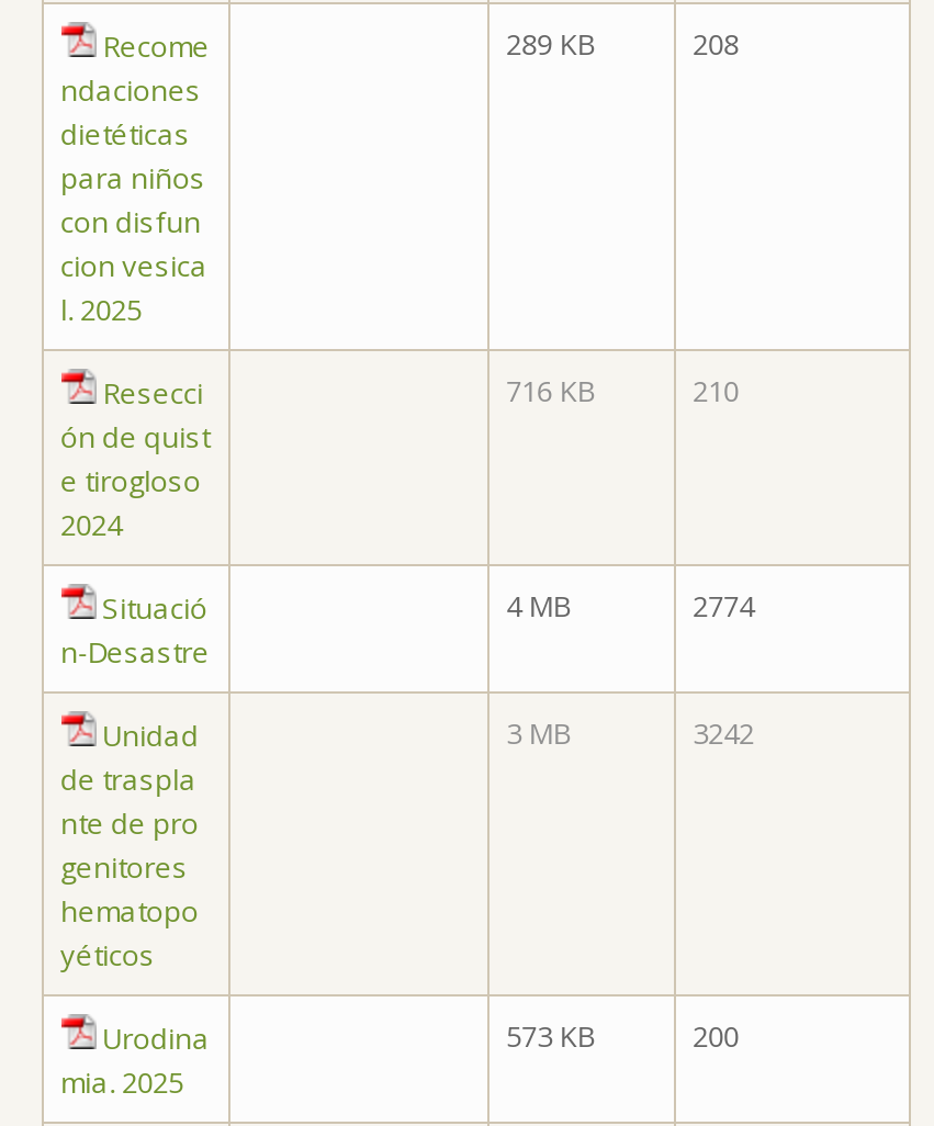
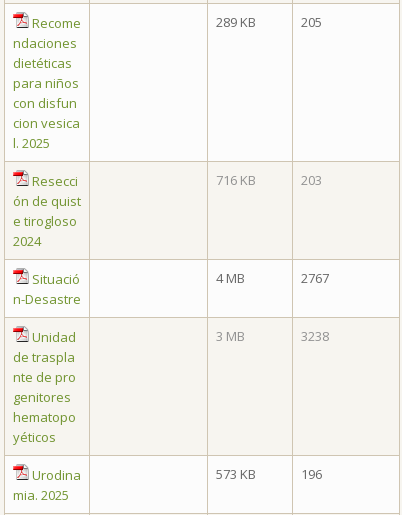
- 208
+ 205

- 210
+ 203

- 2774
+ 2767

- 3242
+ 3238

- 200
+ 196
